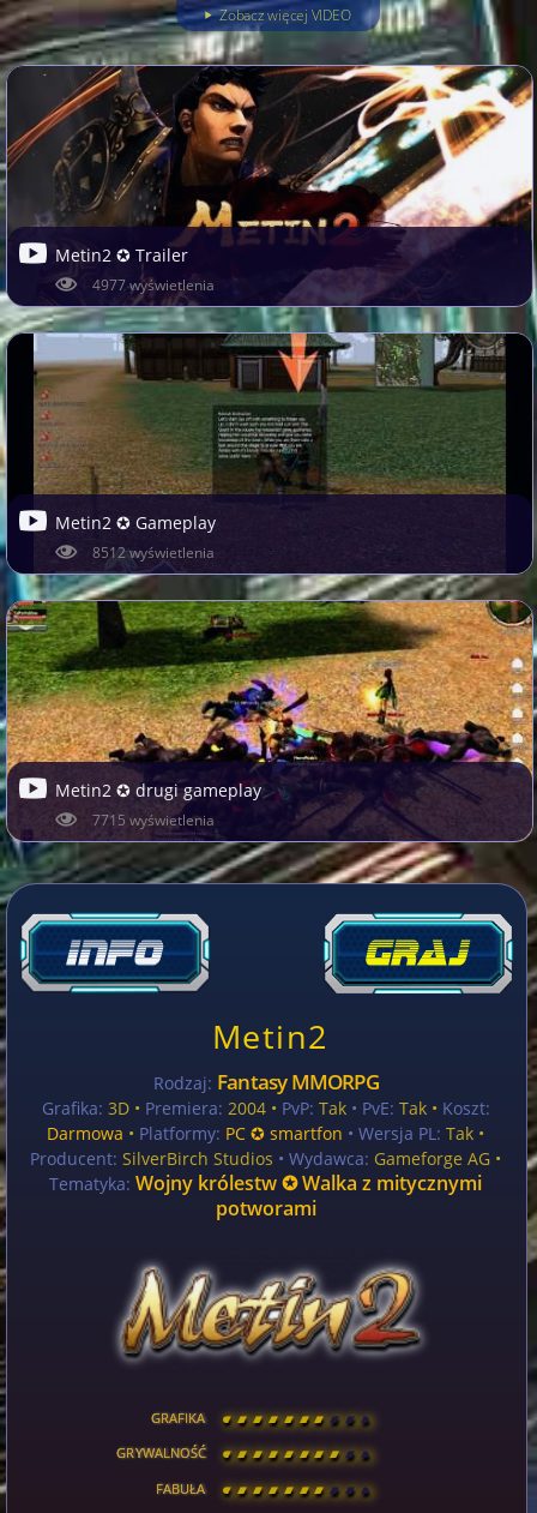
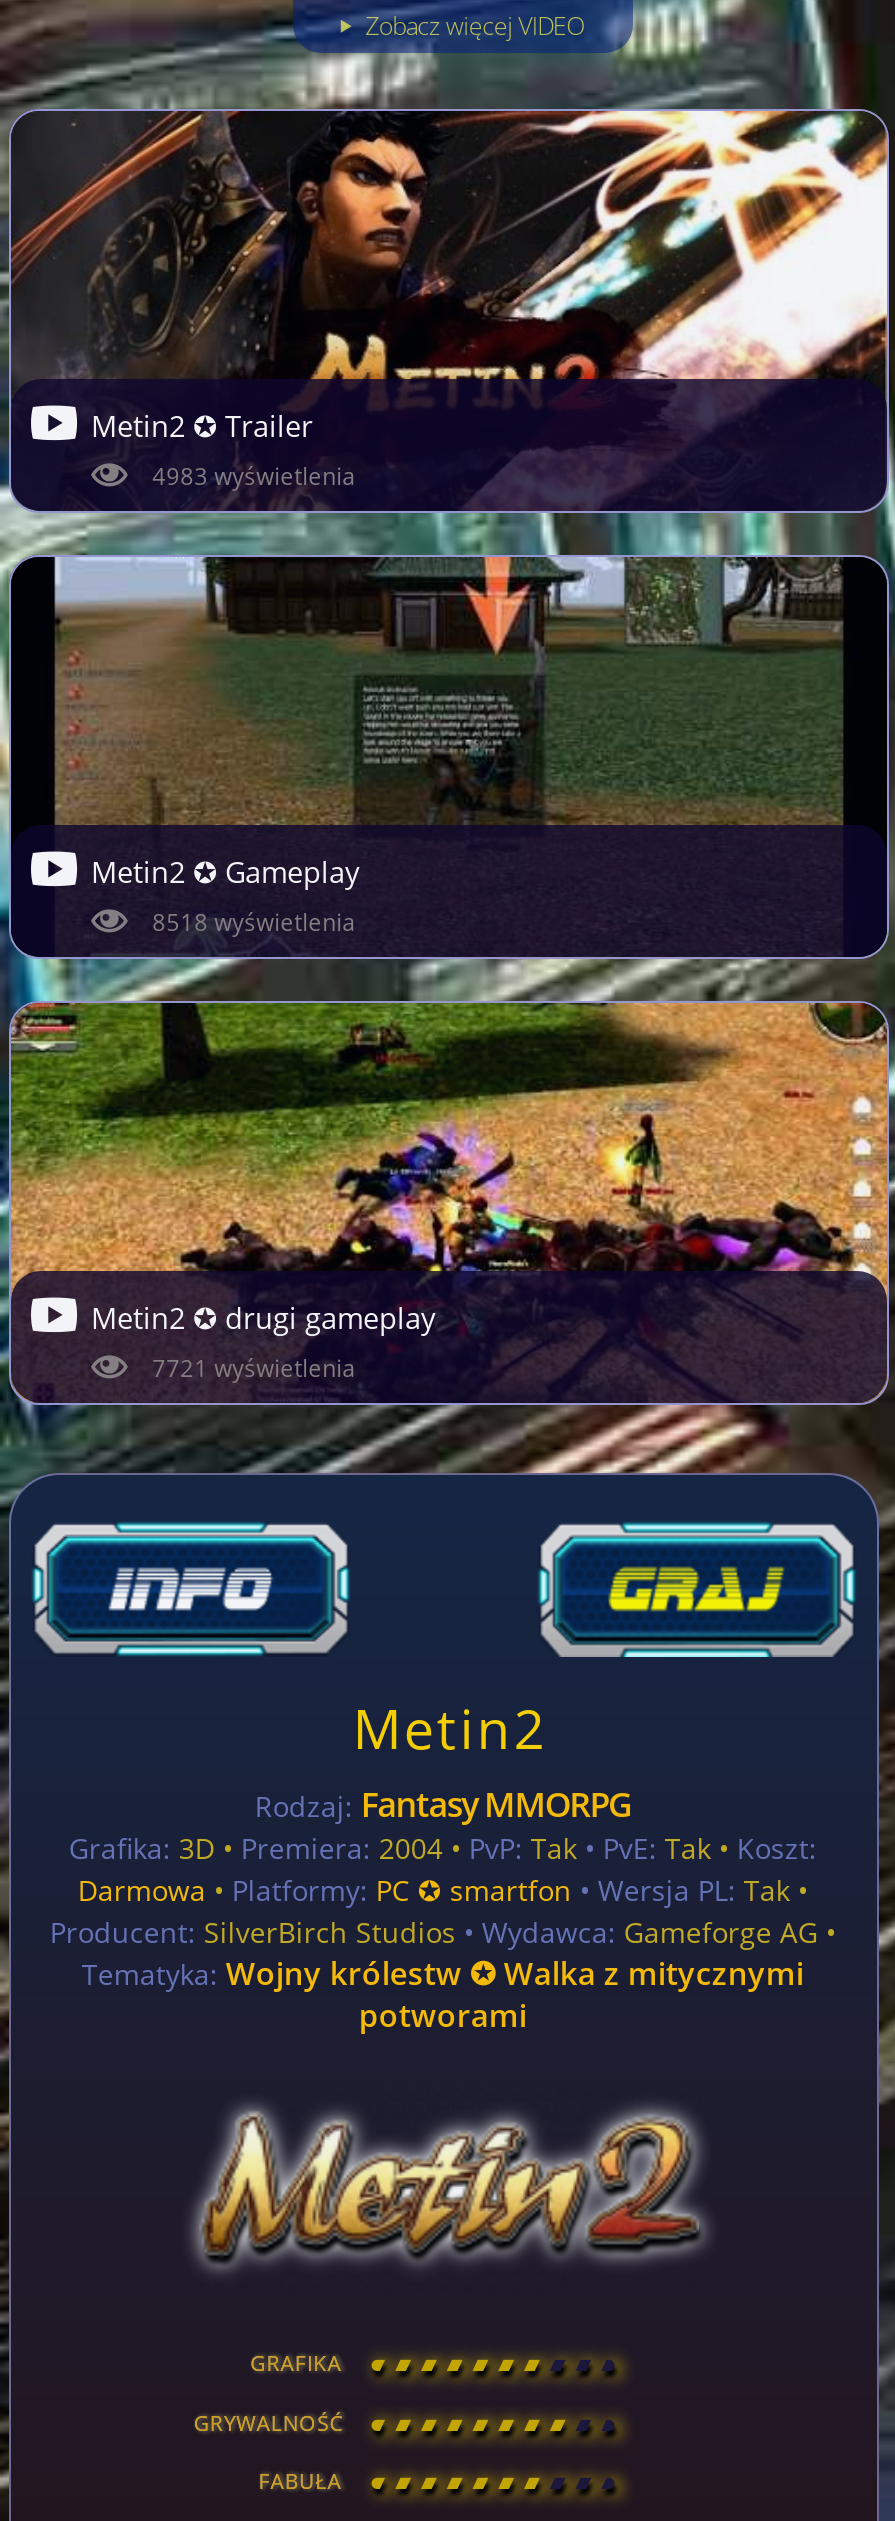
- 4977 wyświetlenia
+ 4983 wyświetlenia

- 8512 wyświetlenia
+ 8518 wyświetlenia

- 7715 wyświetlenia
+ 7721 wyświetlenia
